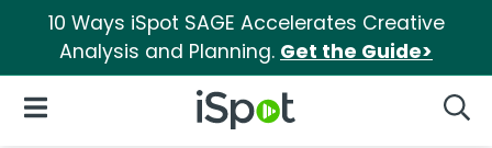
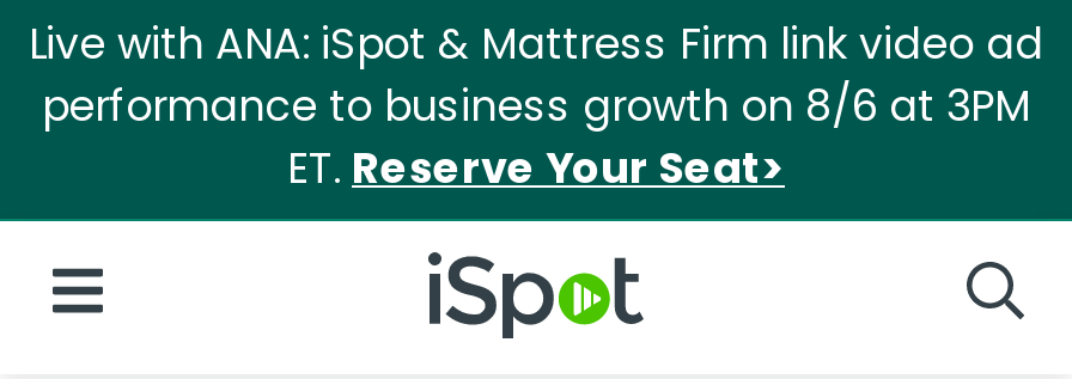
- 10 Ways iSpot SAGE Accelerates Creative
- Analysis and Planning. Get the Guide>
+ Live with ANA: iSpot & Mattress Firm link video ad
+ performance to business growth on 8/6 at 3PM
+ ET. Reserve Your Seat>
